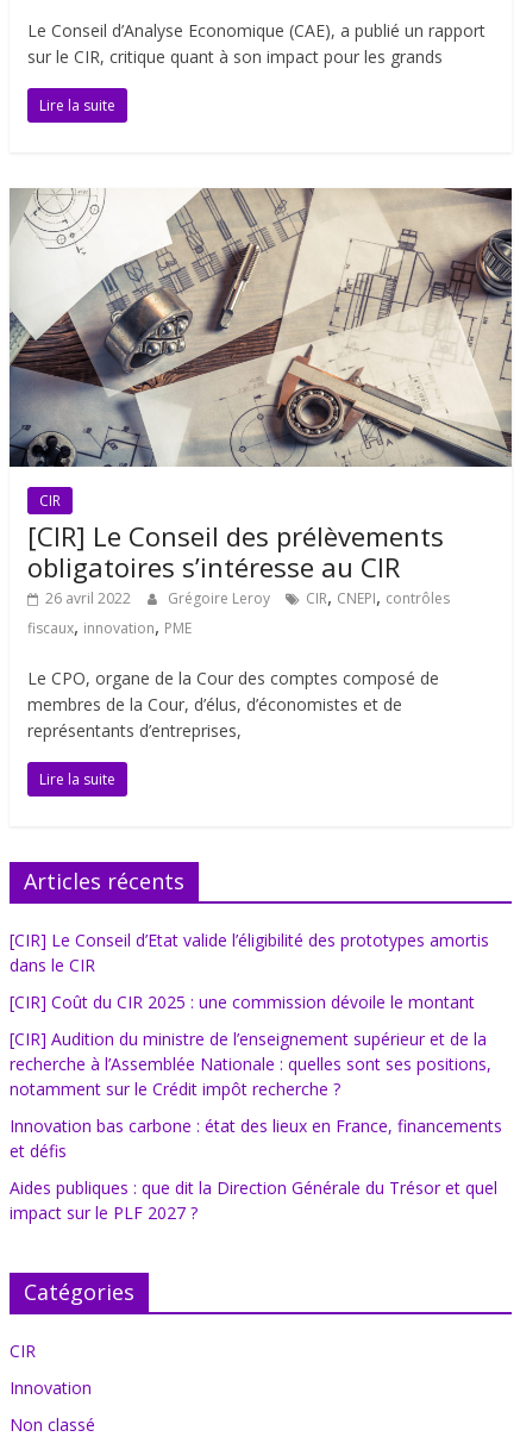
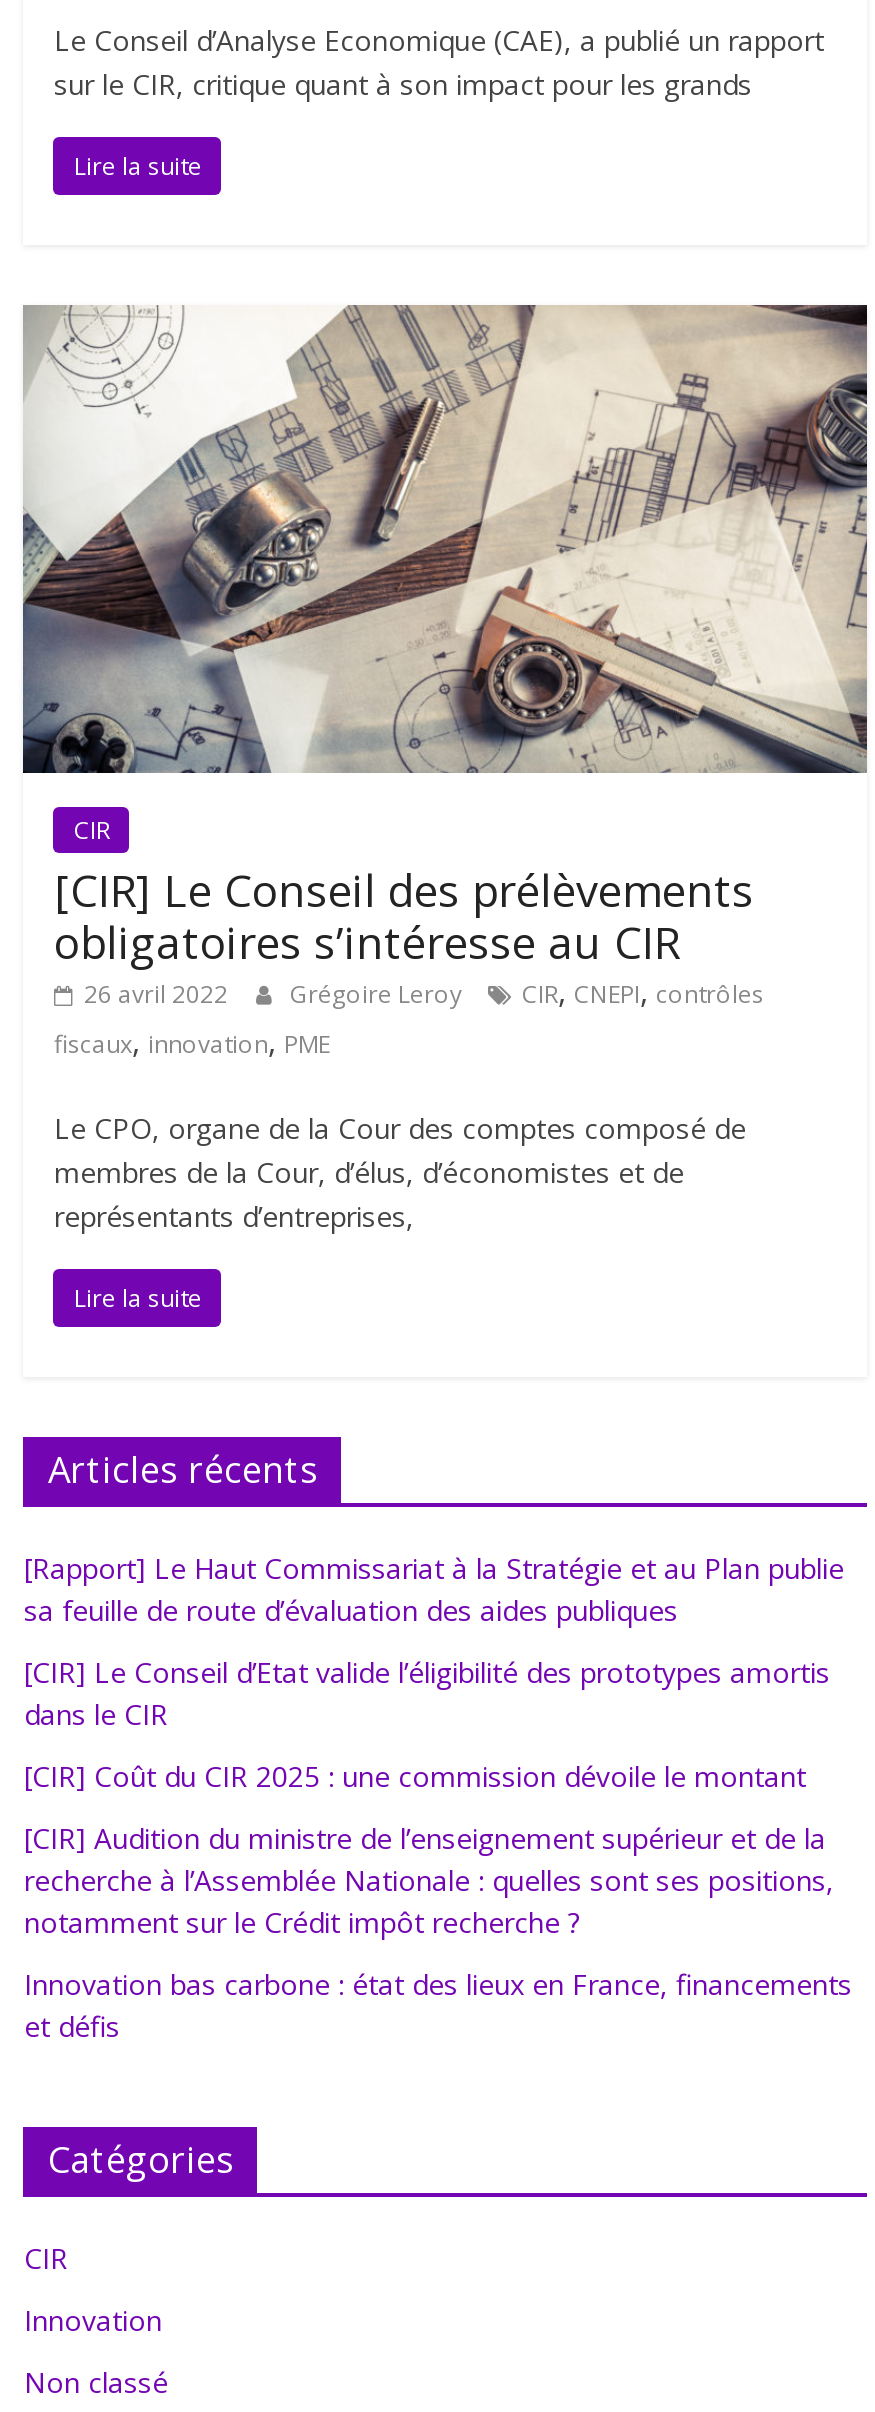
+ [Rapport] Le Haut Commissariat à la Stratégie et au Plan publie
+ sa feuille de route d’évaluation des aides publiques

moved down: [CIR] Le Conseil d’Etat valide l’éligibilité des prototypes amortis | dans le CIR | [CIR] Coût du CIR 2025 : une commission dévoile le montant | [CIR] Audition du ministre de l’enseignement supérieur et de la | recherche à l’Assemblée Nationale : quelles sont ses positions, | notamment sur le Crédit impôt recherche ? | Innovation bas carbone : état des lieux en France, financements | et défis

- Aides publiques : que dit la Direction Générale du Trésor et quel
- impact sur le PLF 2027 ?
